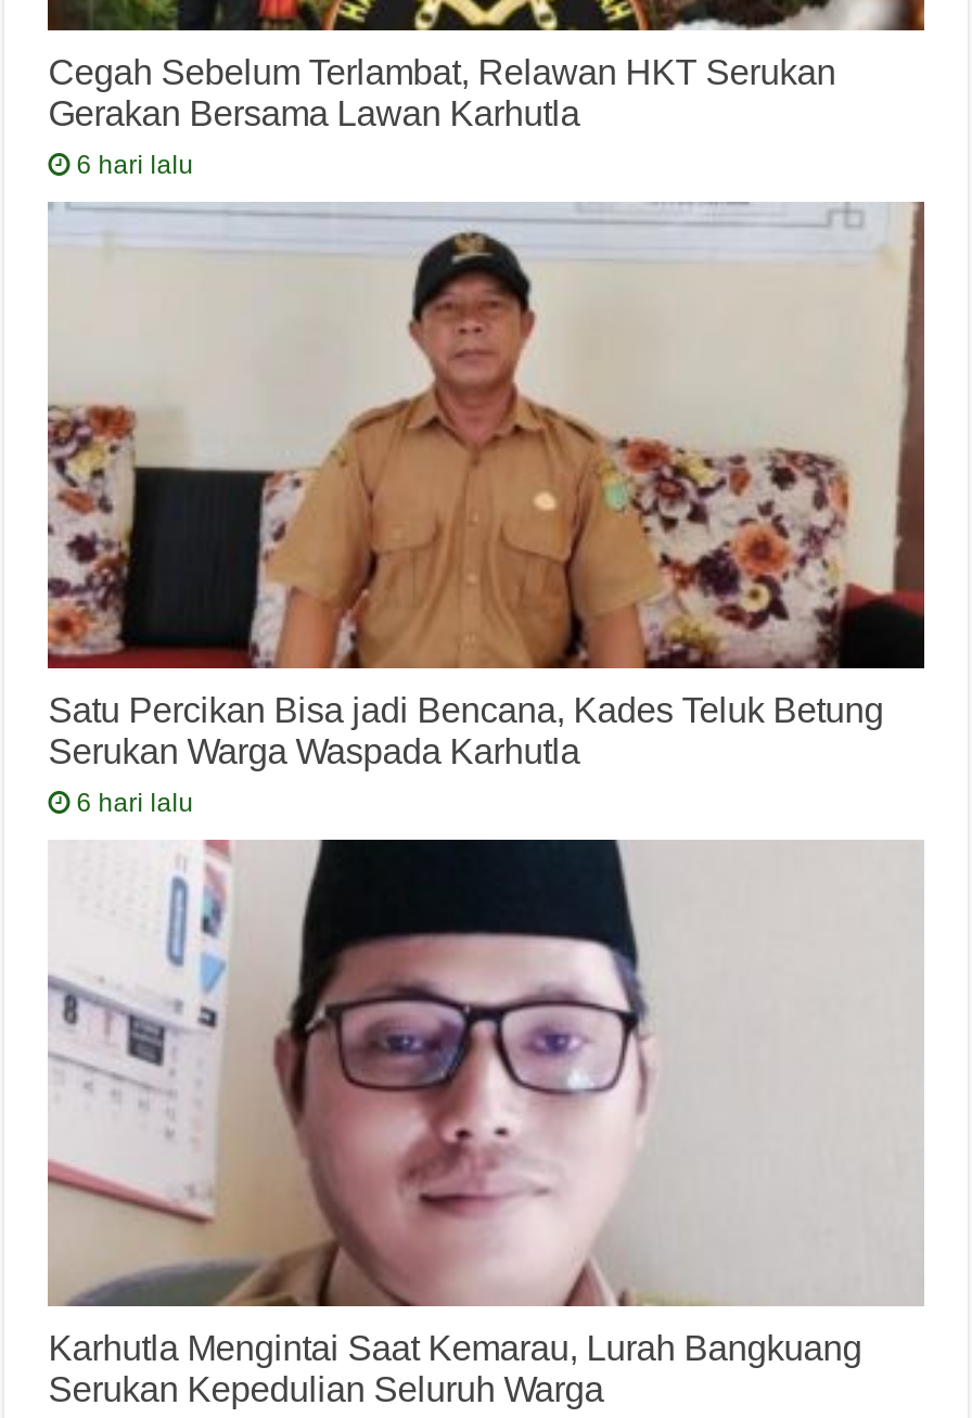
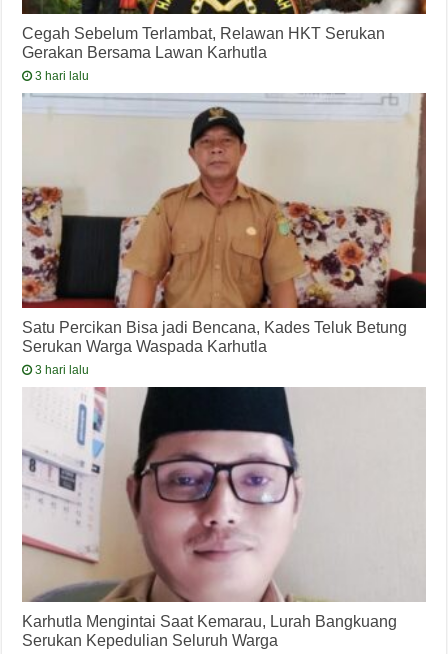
- 6 hari lalu
+ 3 hari lalu

- 6 hari lalu
+ 3 hari lalu
